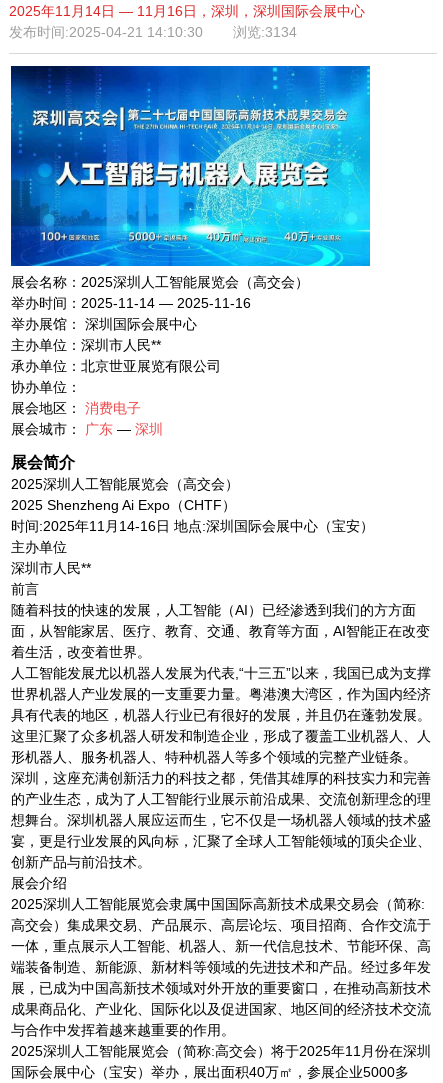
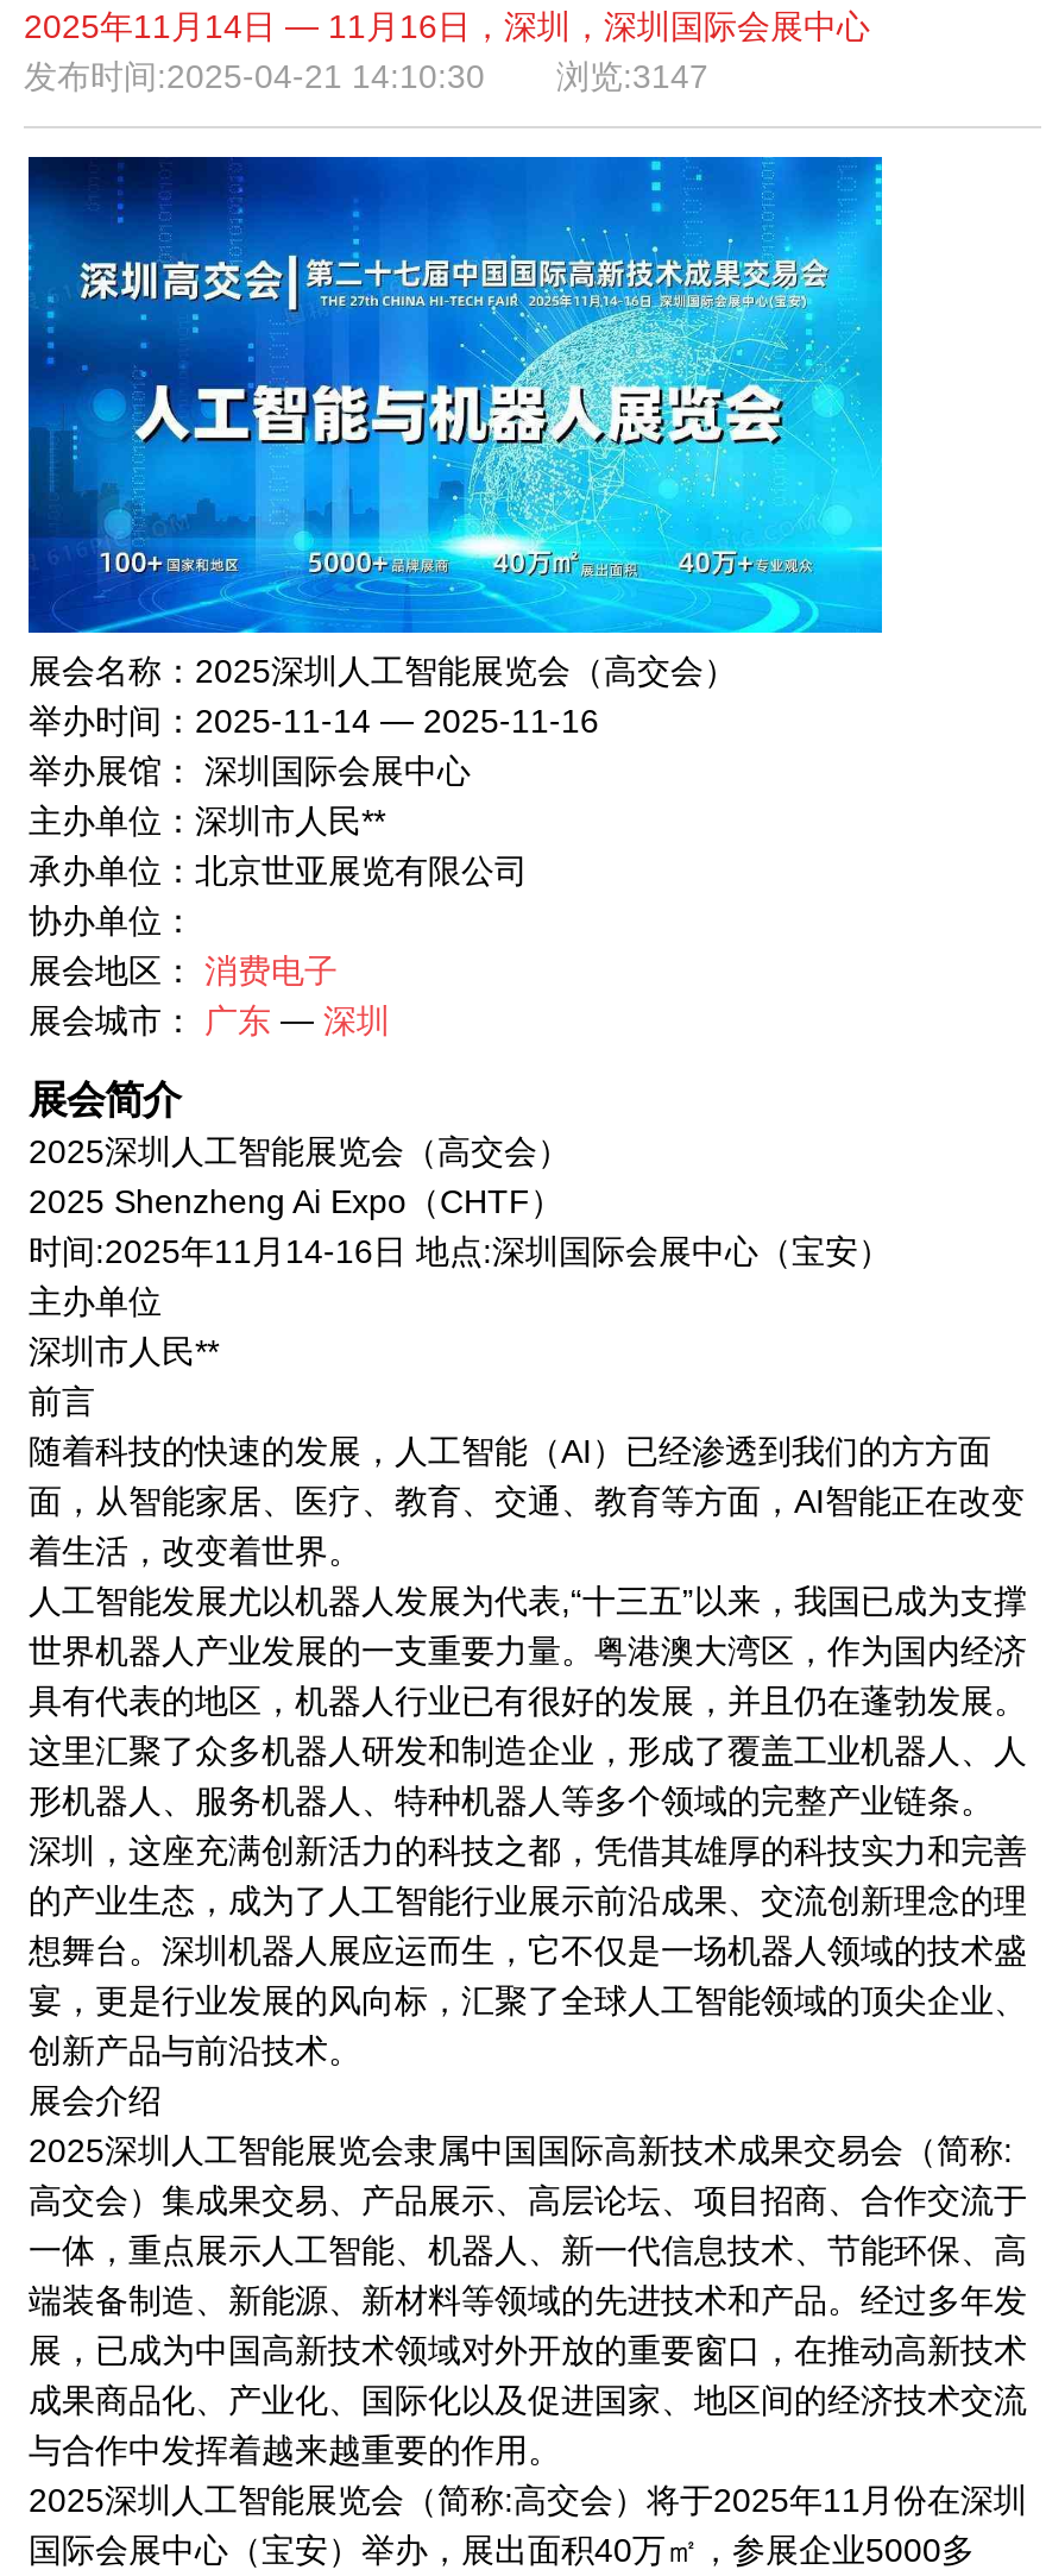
- 发布时间:2025-04-21 14:10:30 浏览:3134
+ 发布时间:2025-04-21 14:10:30 浏览:3147
